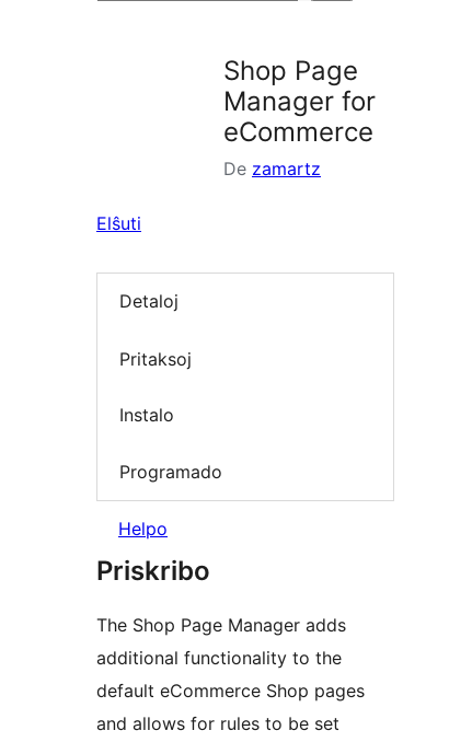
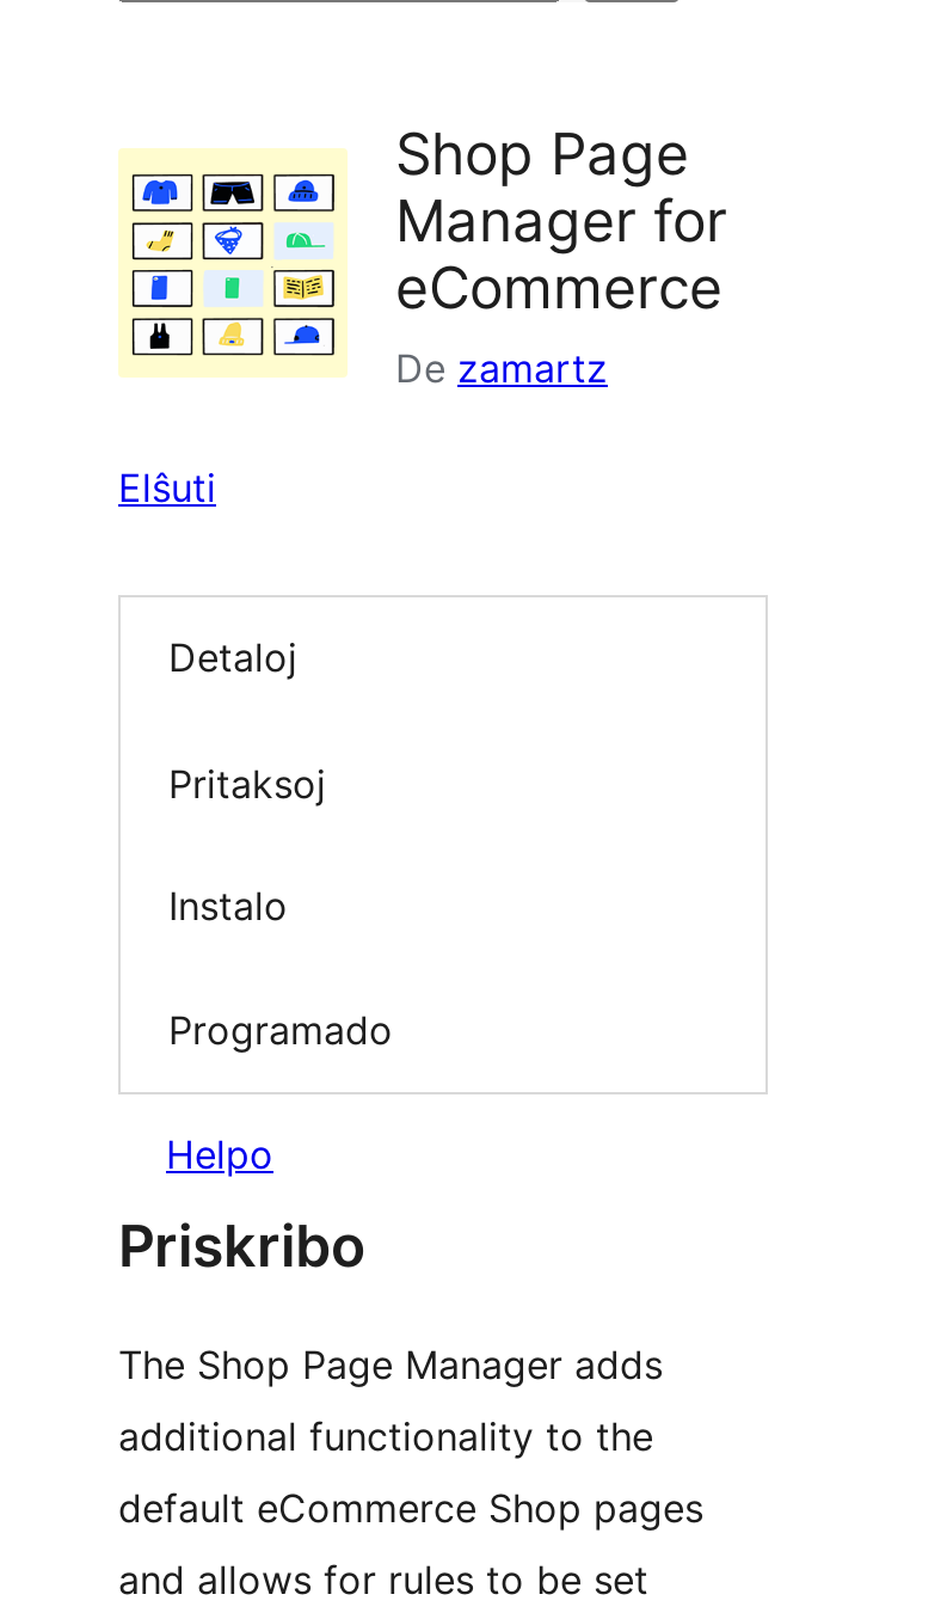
+ [image]
